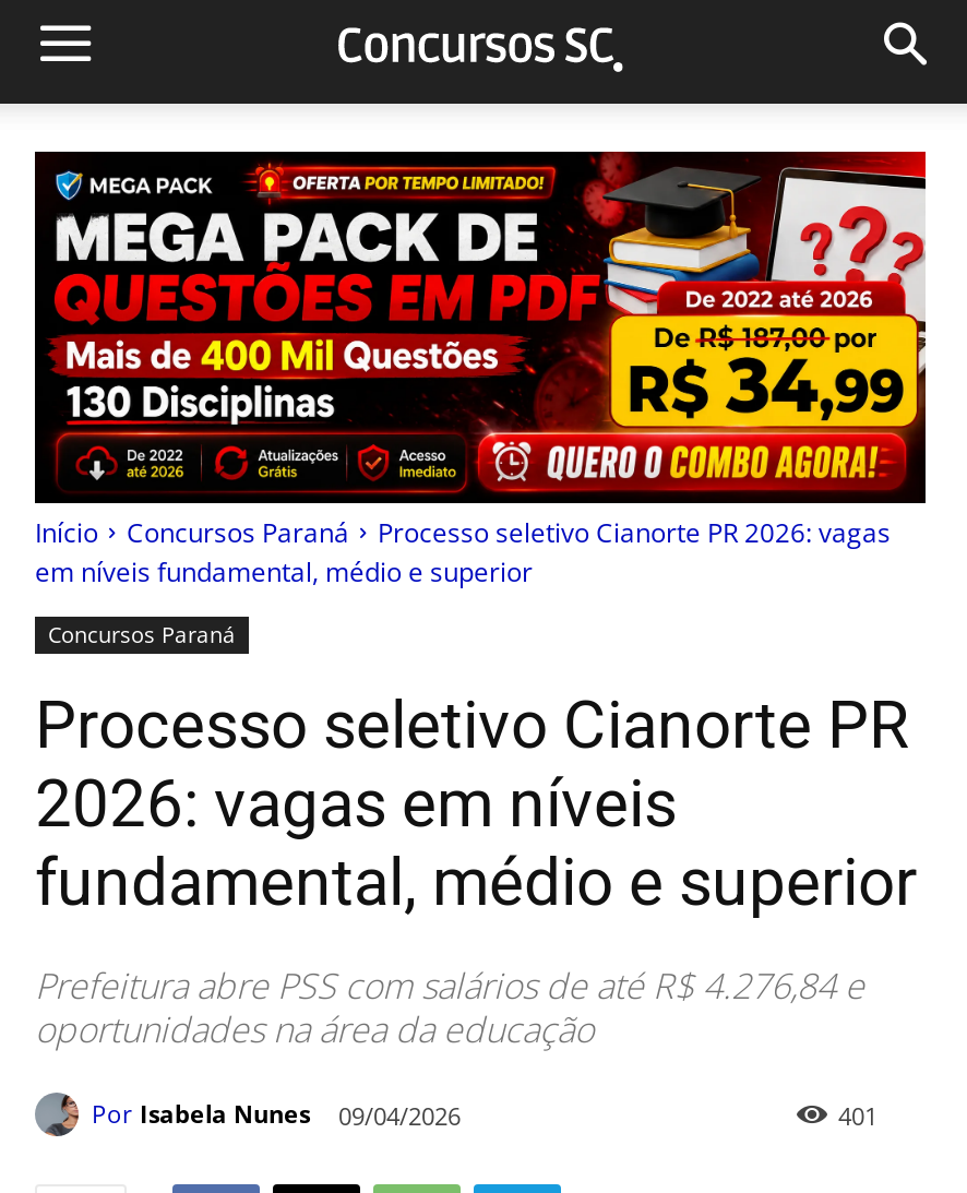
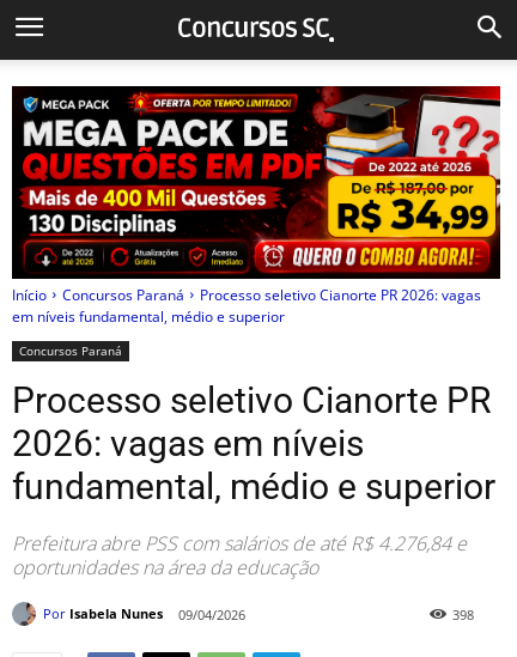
- 401
+ 398
